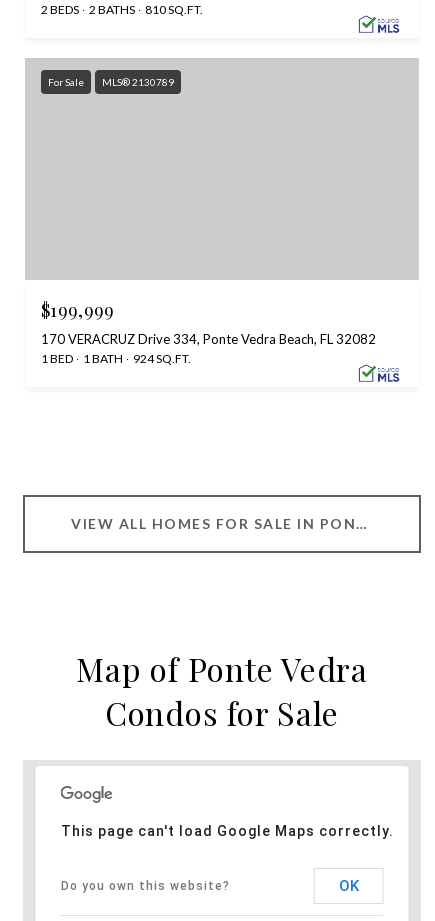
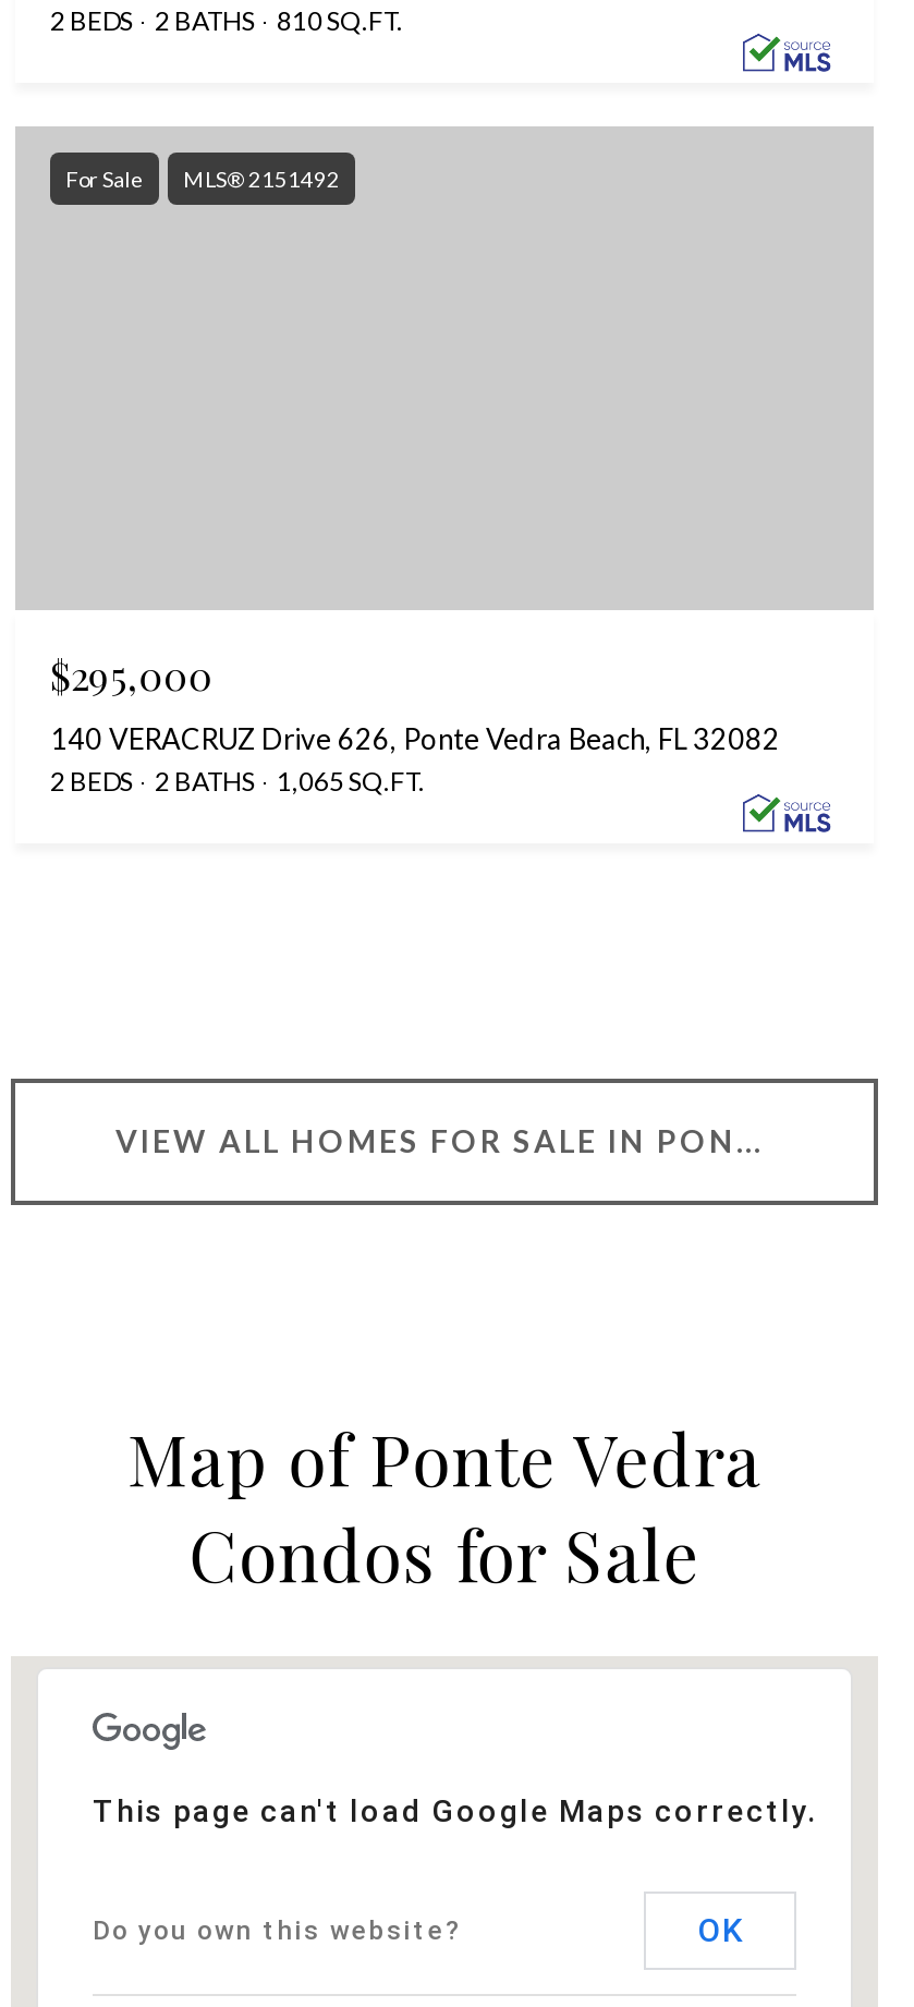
- For Sale MLS® 2130789
+ For Sale MLS® 2151492

- $199,999
- 170 VERACRUZ Drive 334, Ponte Vedra Beach, FL 32082
- 1 BED
- 1 BATH
- 924 SQ.FT.
+ $295,000
+ 140 VERACRUZ Drive 626, Ponte Vedra Beach, FL 32082
+ 2 BEDS
+ 2 BATHS
+ 1,065 SQ.FT.
